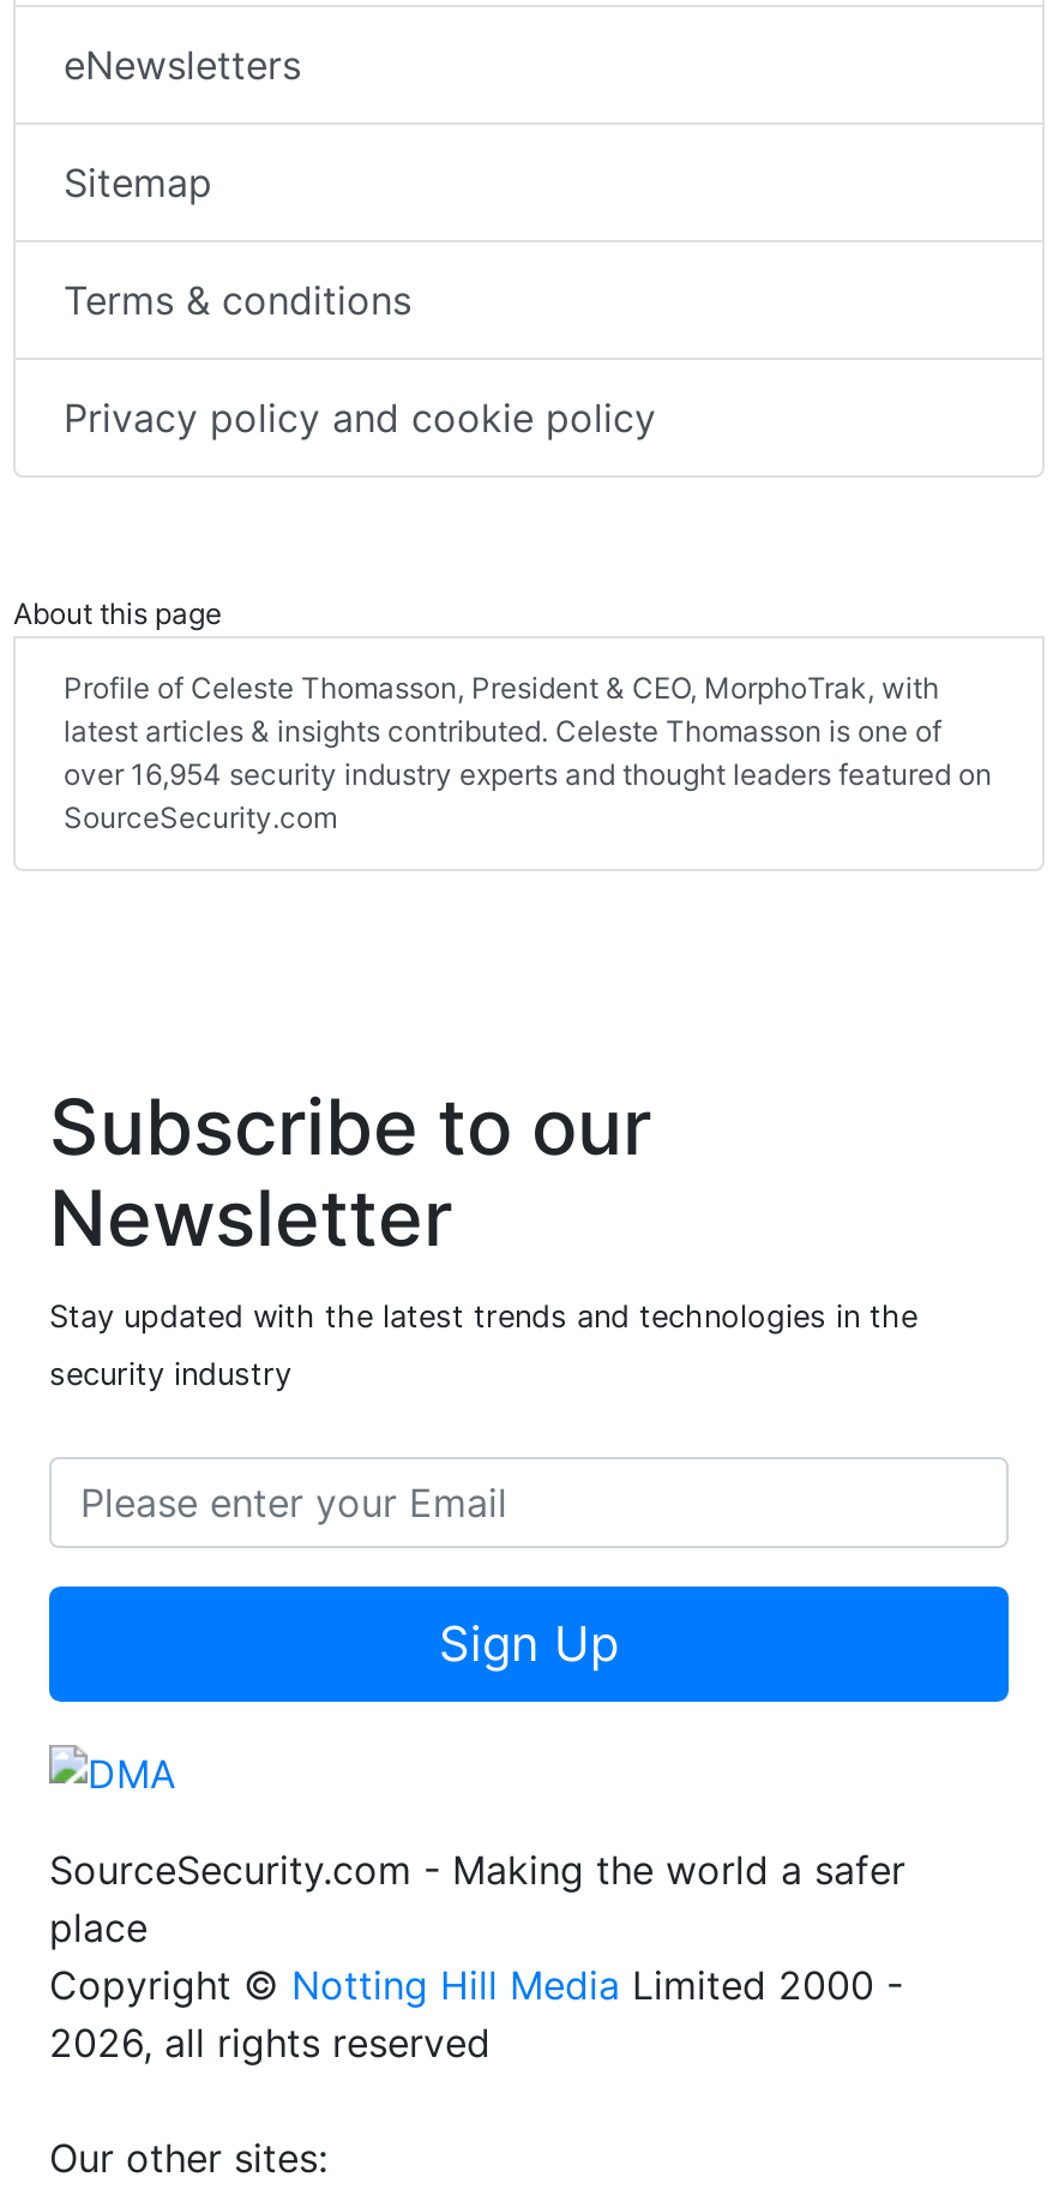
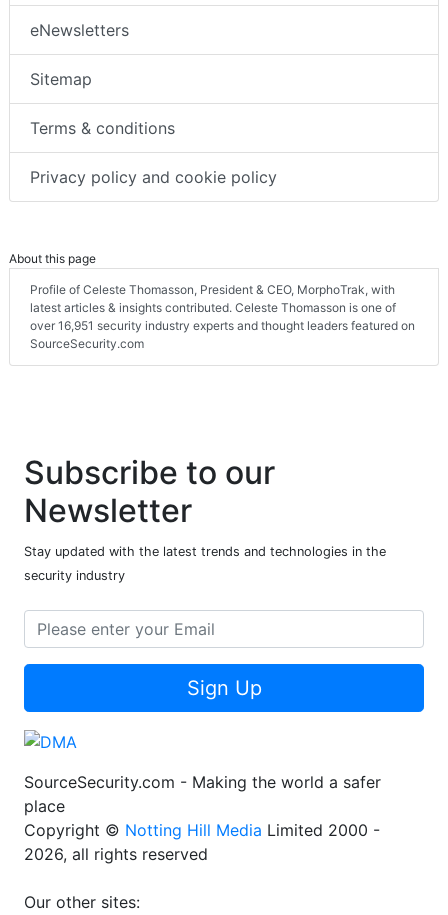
- over 16,954 security industry experts and thought leaders featured on
+ over 16,951 security industry experts and thought leaders featured on
